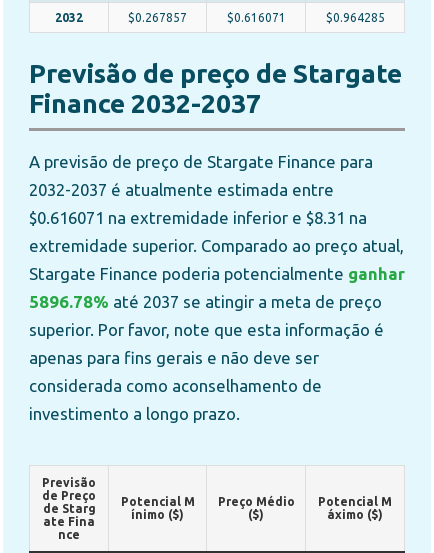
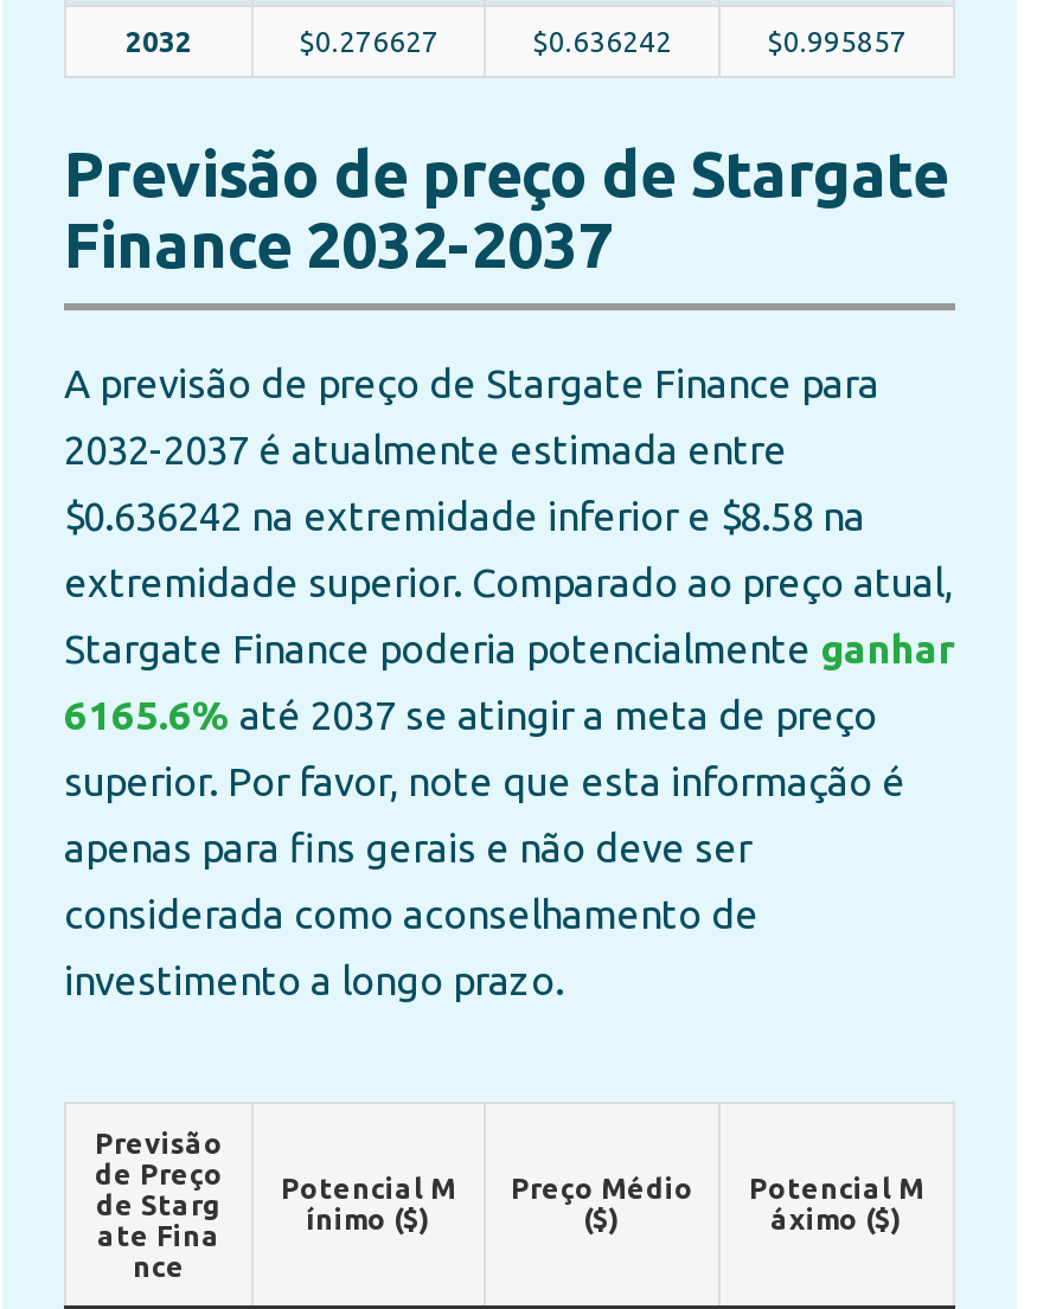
- $0.267857
+ $0.276627

- $0.616071
+ $0.636242

- $0.964285
+ $0.995857

- $0.616071 na extremidade inferior e $8.31 na
+ $0.636242 na extremidade inferior e $8.58 na

- 5896.78% até 2037 se atingir a meta de preço
+ 6165.6% até 2037 se atingir a meta de preço
